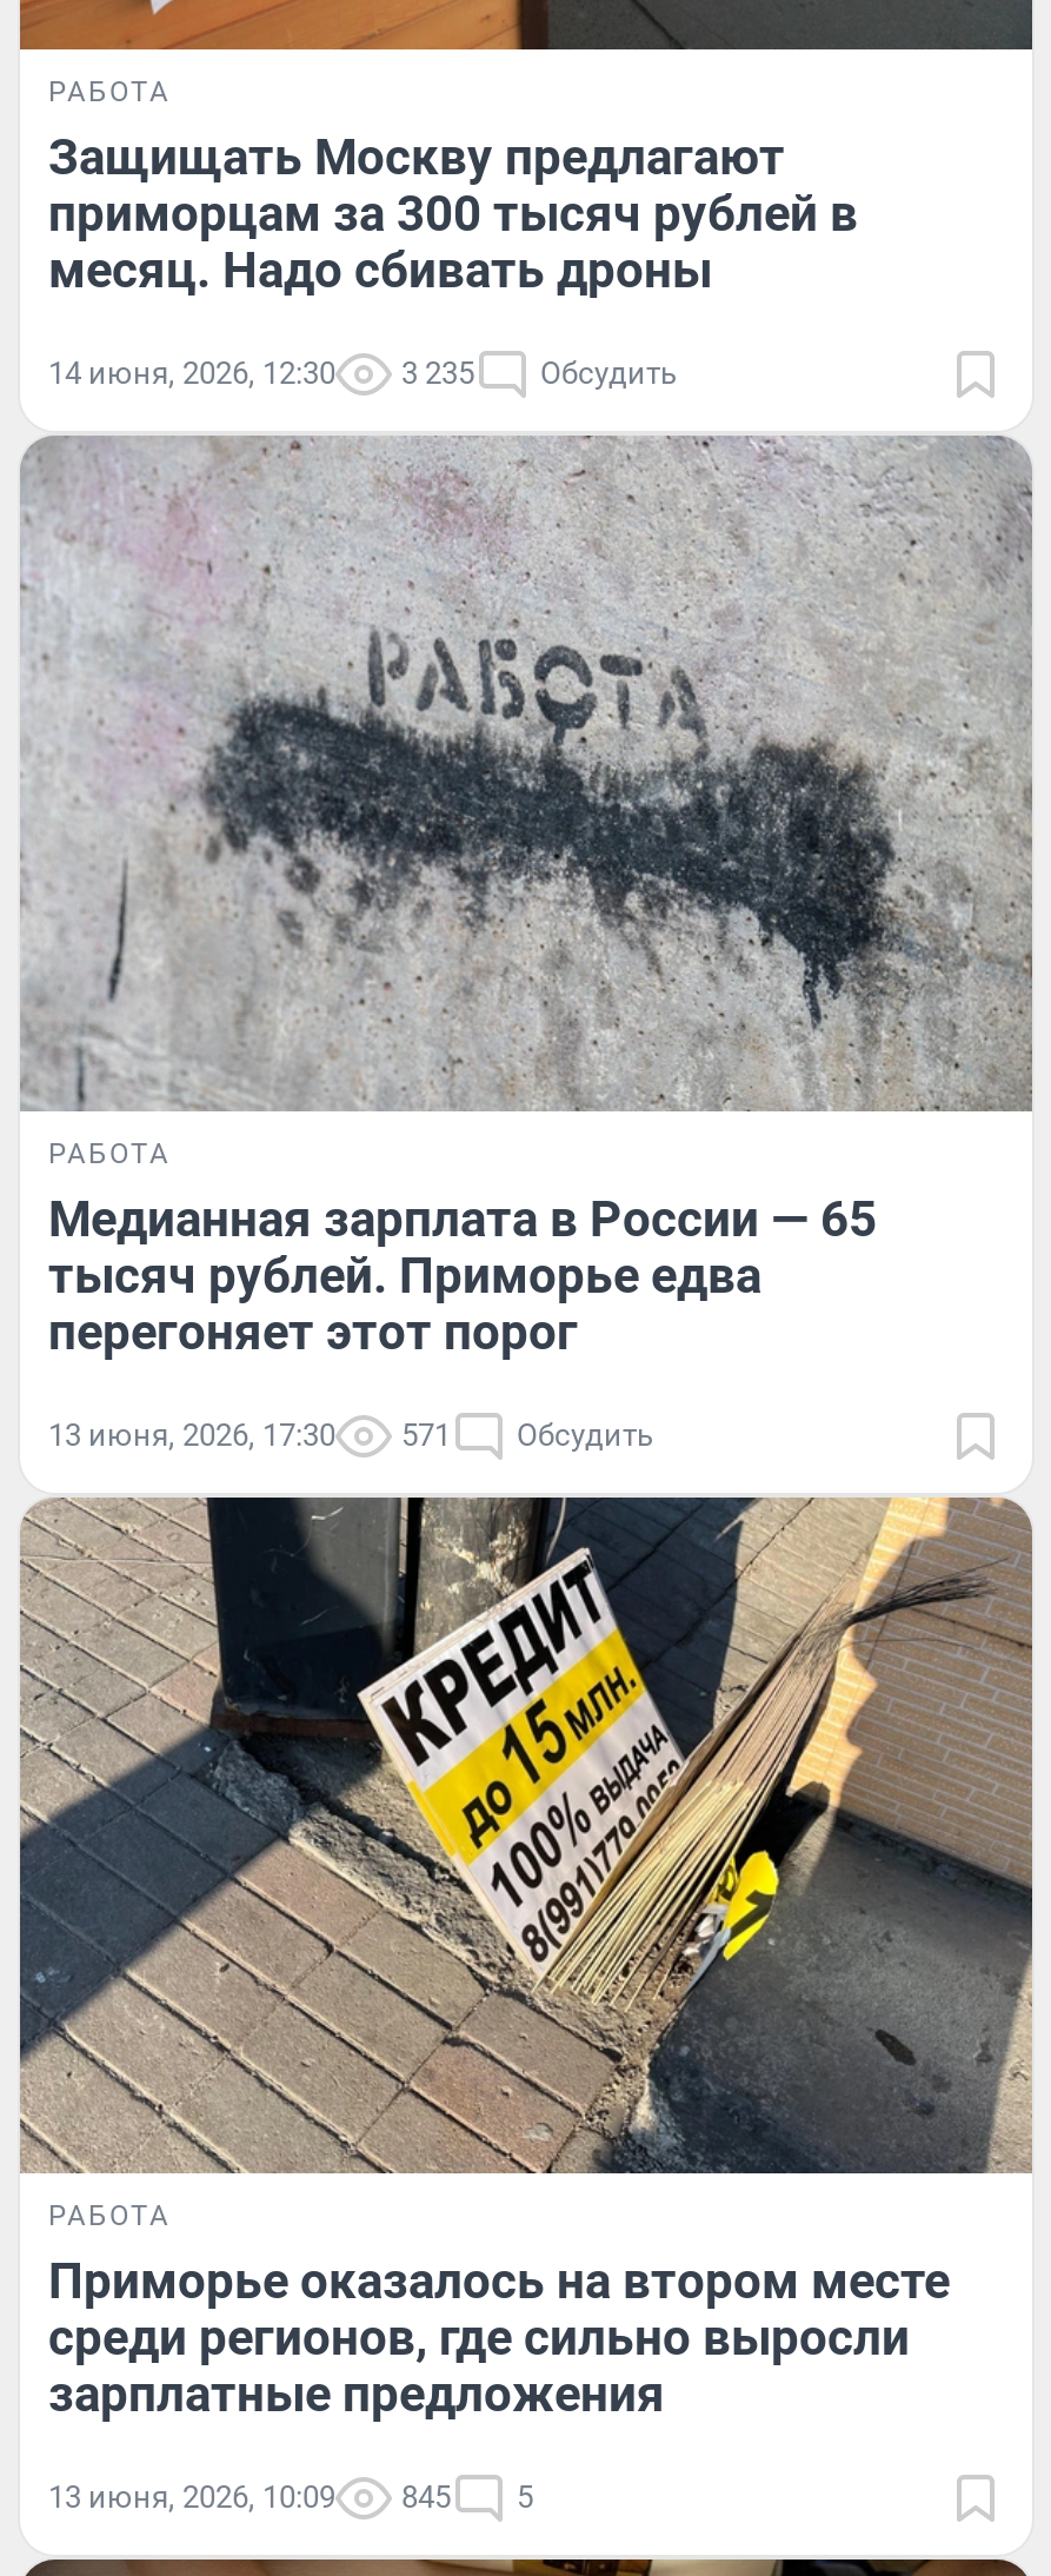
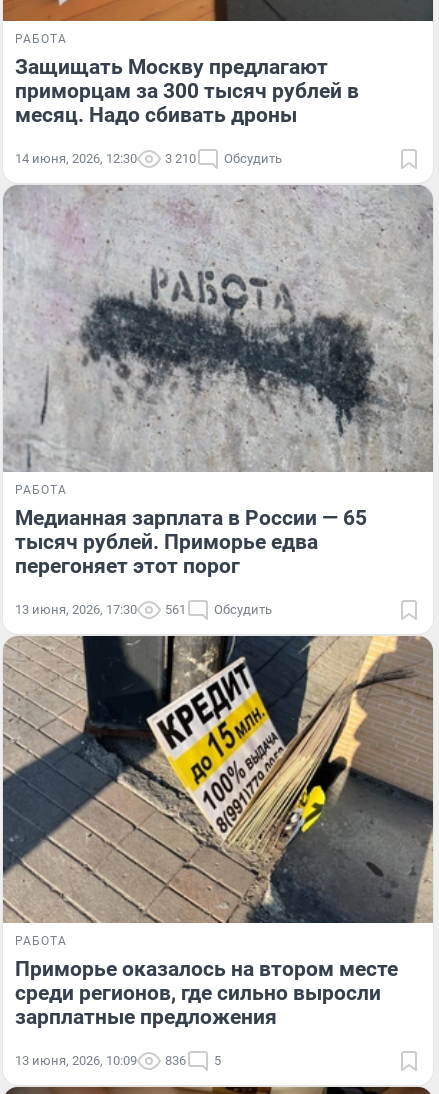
- 14 июня, 2026, 12:30 3 235 Обсудить
+ 14 июня, 2026, 12:30 3 210 Обсудить

- 13 июня, 2026, 17:30 571 Обсудить
+ 13 июня, 2026, 17:30 561 Обсудить

- 13 июня, 2026, 10:09 845 5
+ 13 июня, 2026, 10:09 836 5
